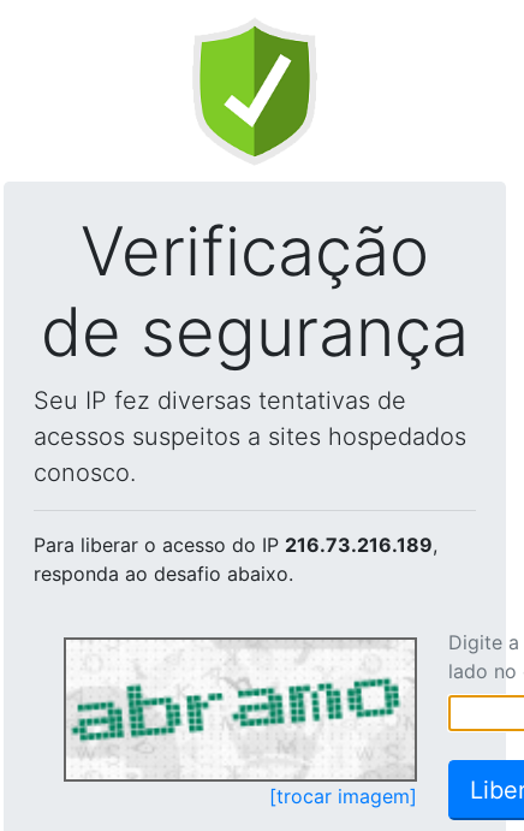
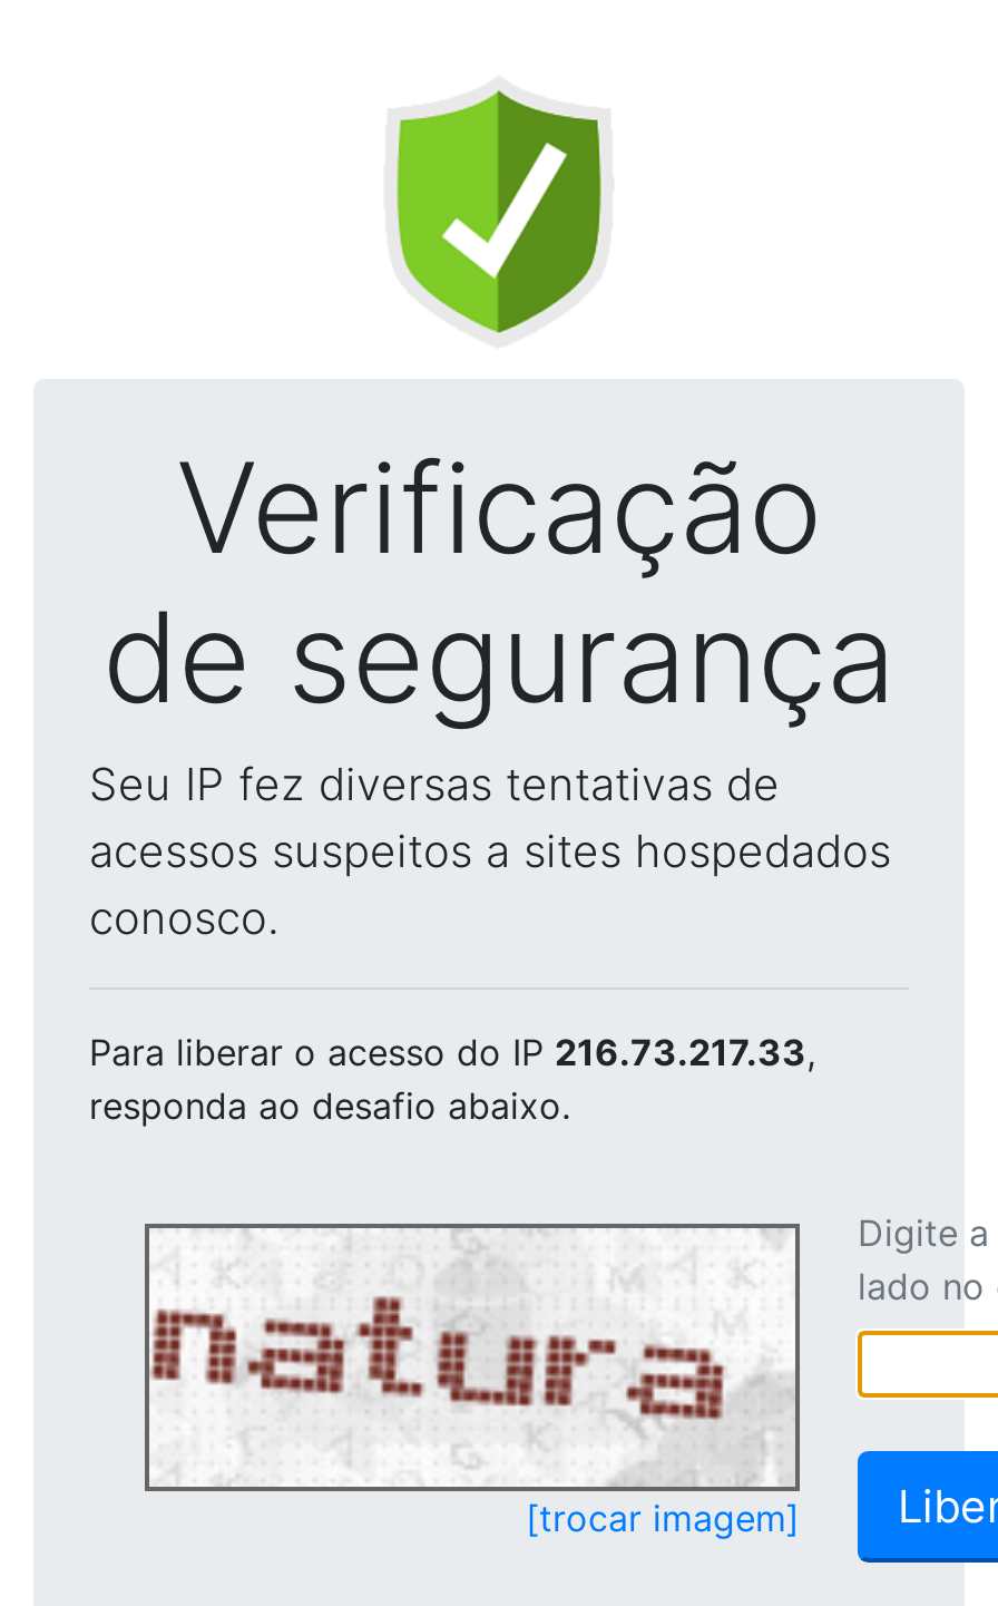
- Para liberar o acesso do IP 216.73.216.189,
+ Para liberar o acesso do IP 216.73.217.33,

- [image]
+ [image]
